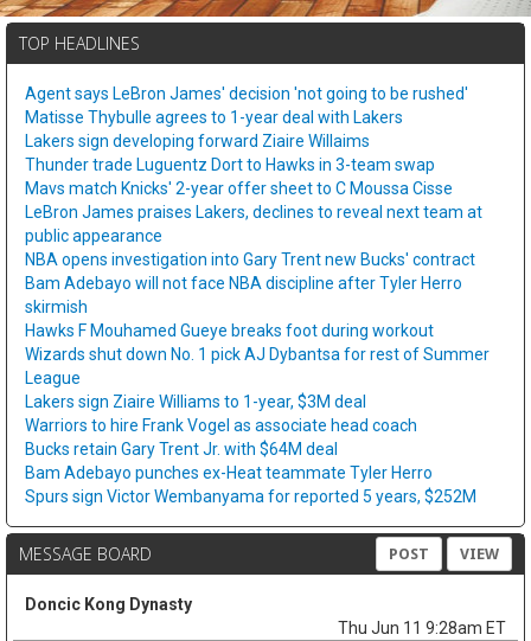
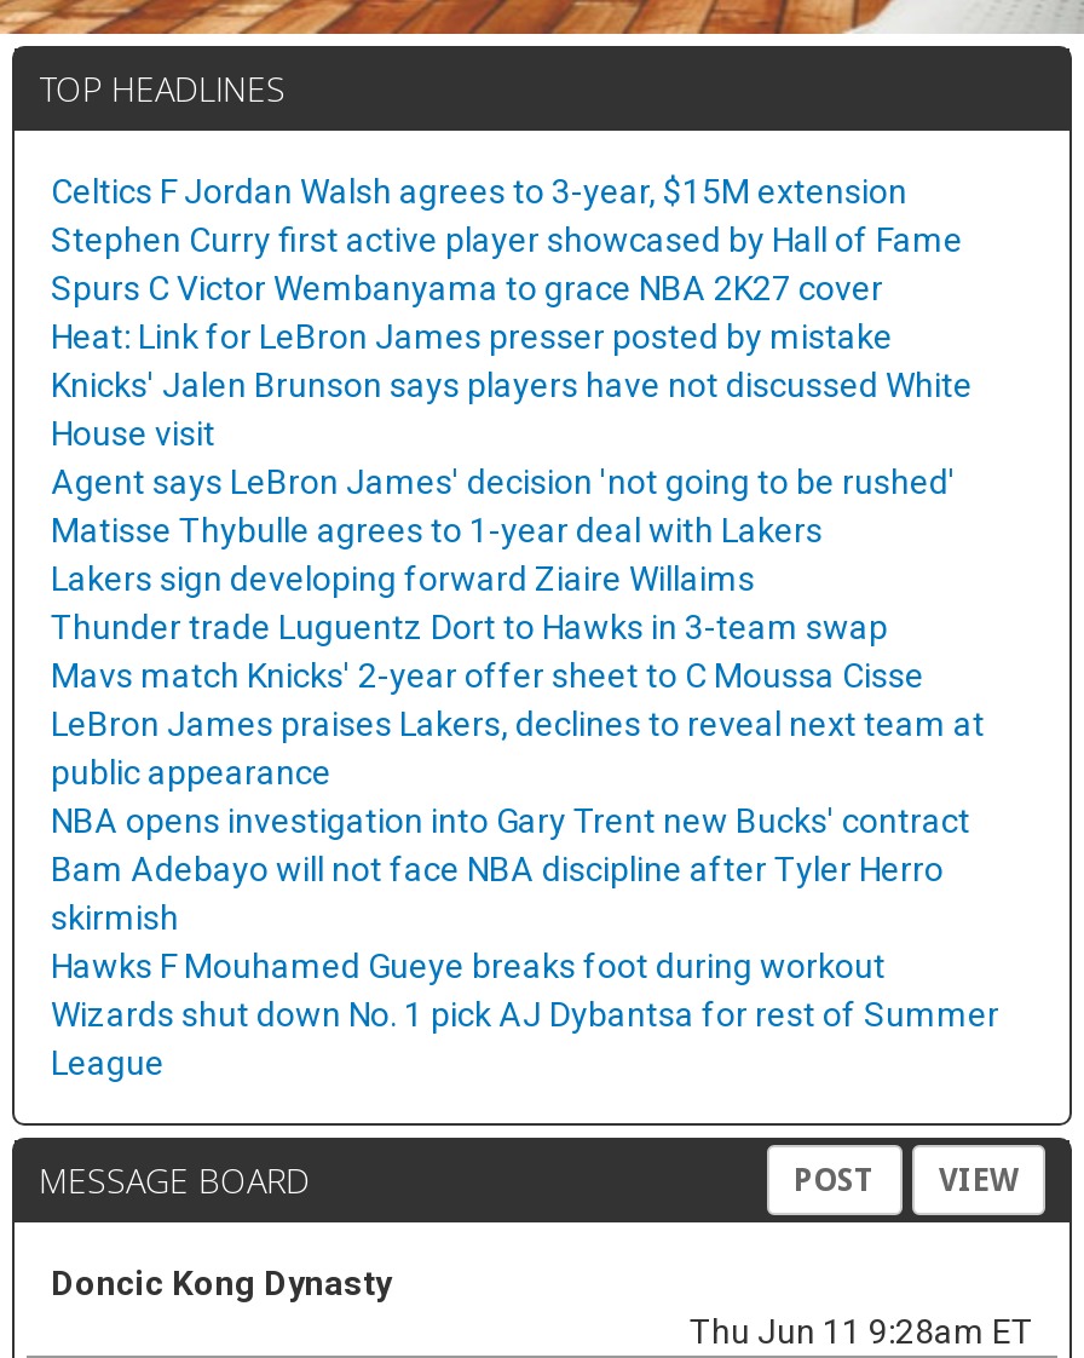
+ Celtics F Jordan Walsh agrees to 3-year, $15M extension
+ Stephen Curry first active player showcased by Hall of Fame
+ Spurs C Victor Wembanyama to grace NBA 2K27 cover
+ Heat: Link for LeBron James presser posted by mistake
+ Knicks' Jalen Brunson says players have not discussed White
+ House visit

moved down: Agent says LeBron James' decision 'not going to be rushed' | Matisse Thybulle agrees to 1-year deal with Lakers | Lakers sign developing forward Ziaire Willaims | ... | Wizards shut down No. 1 pick AJ Dybantsa for rest of Summer | League

- Lakers sign Ziaire Williams to 1-year, $3M deal
- Warriors to hire Frank Vogel as associate head coach
- Bucks retain Gary Trent Jr. with $64M deal
- Bam Adebayo punches ex-Heat teammate Tyler Herro
- Spurs sign Victor Wembanyama for reported 5 years, $252M
